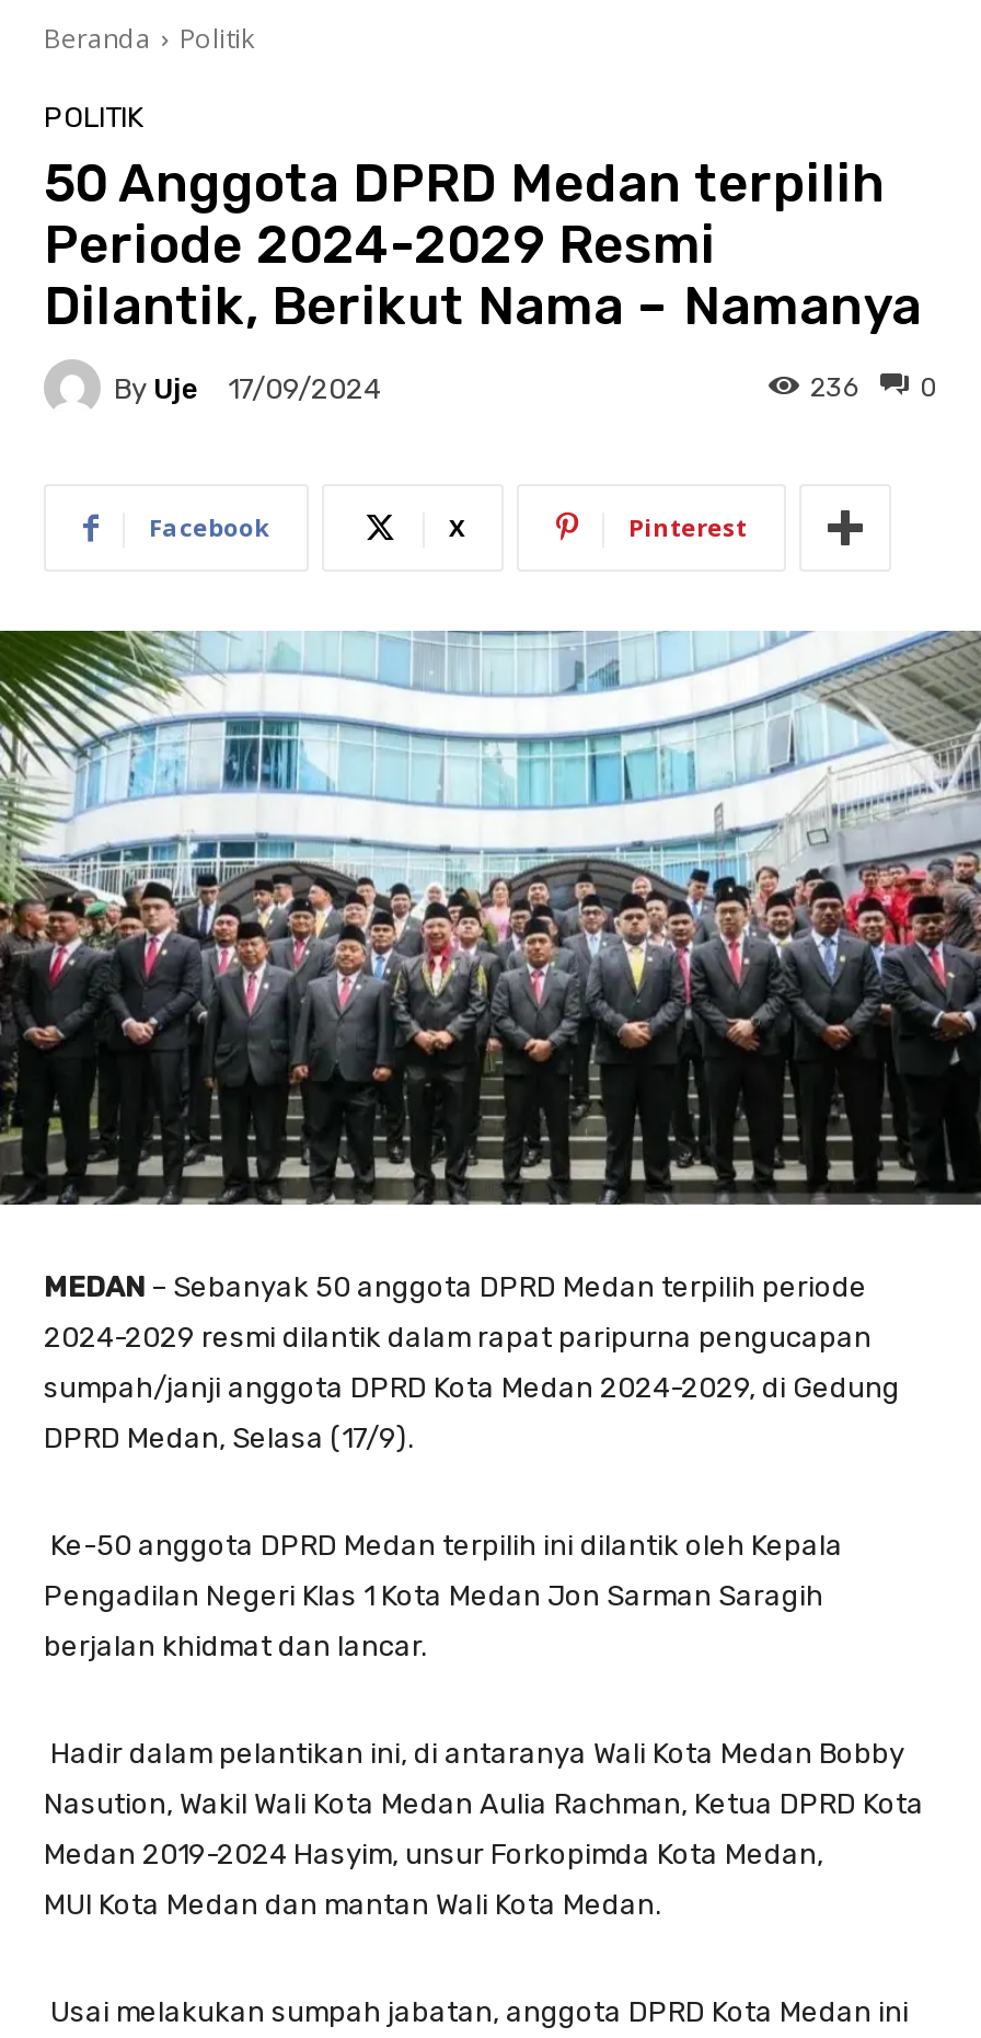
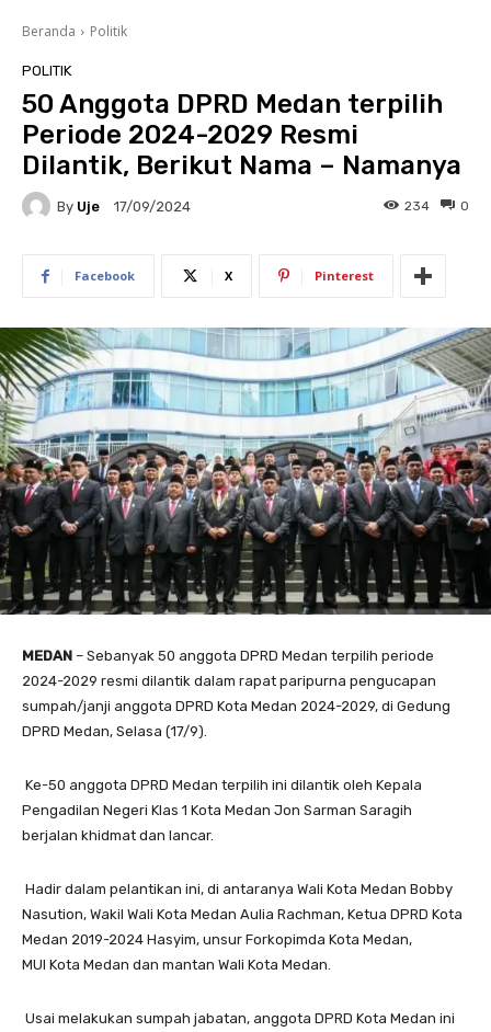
- 236 0
+ 234 0
